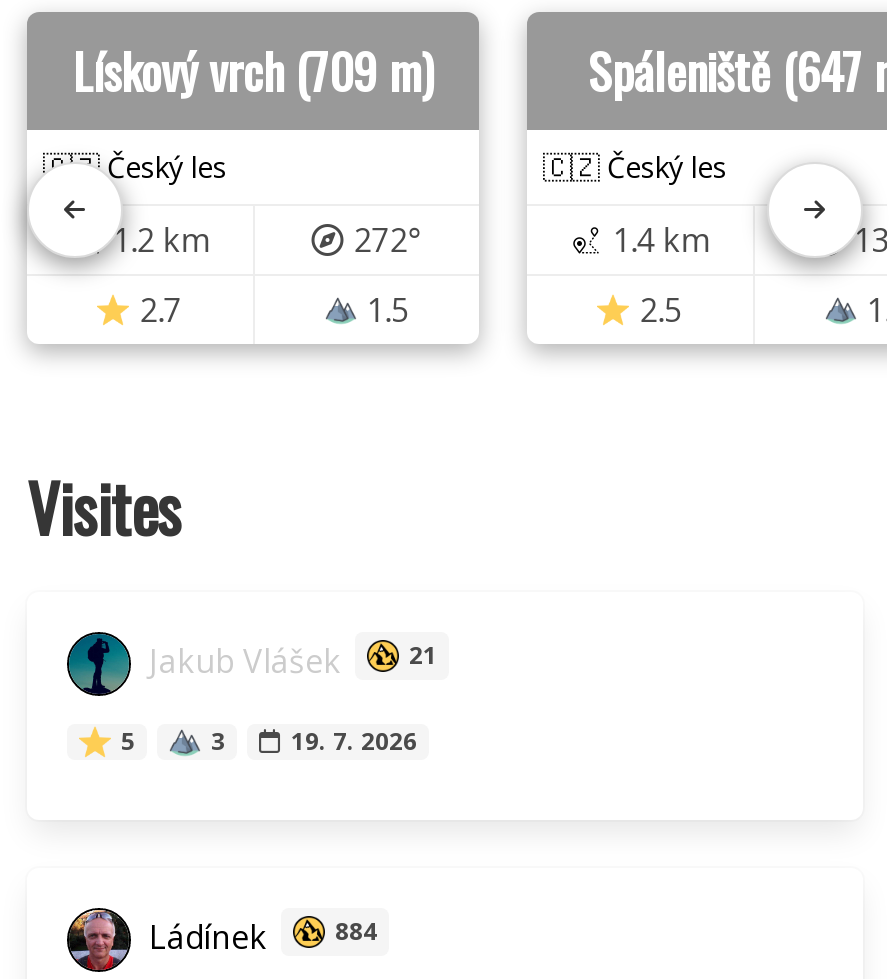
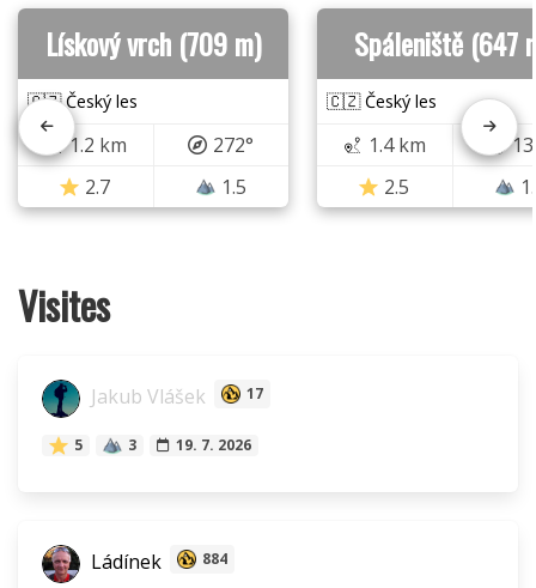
- Jakub Vlášek 21
+ Jakub Vlášek 17
